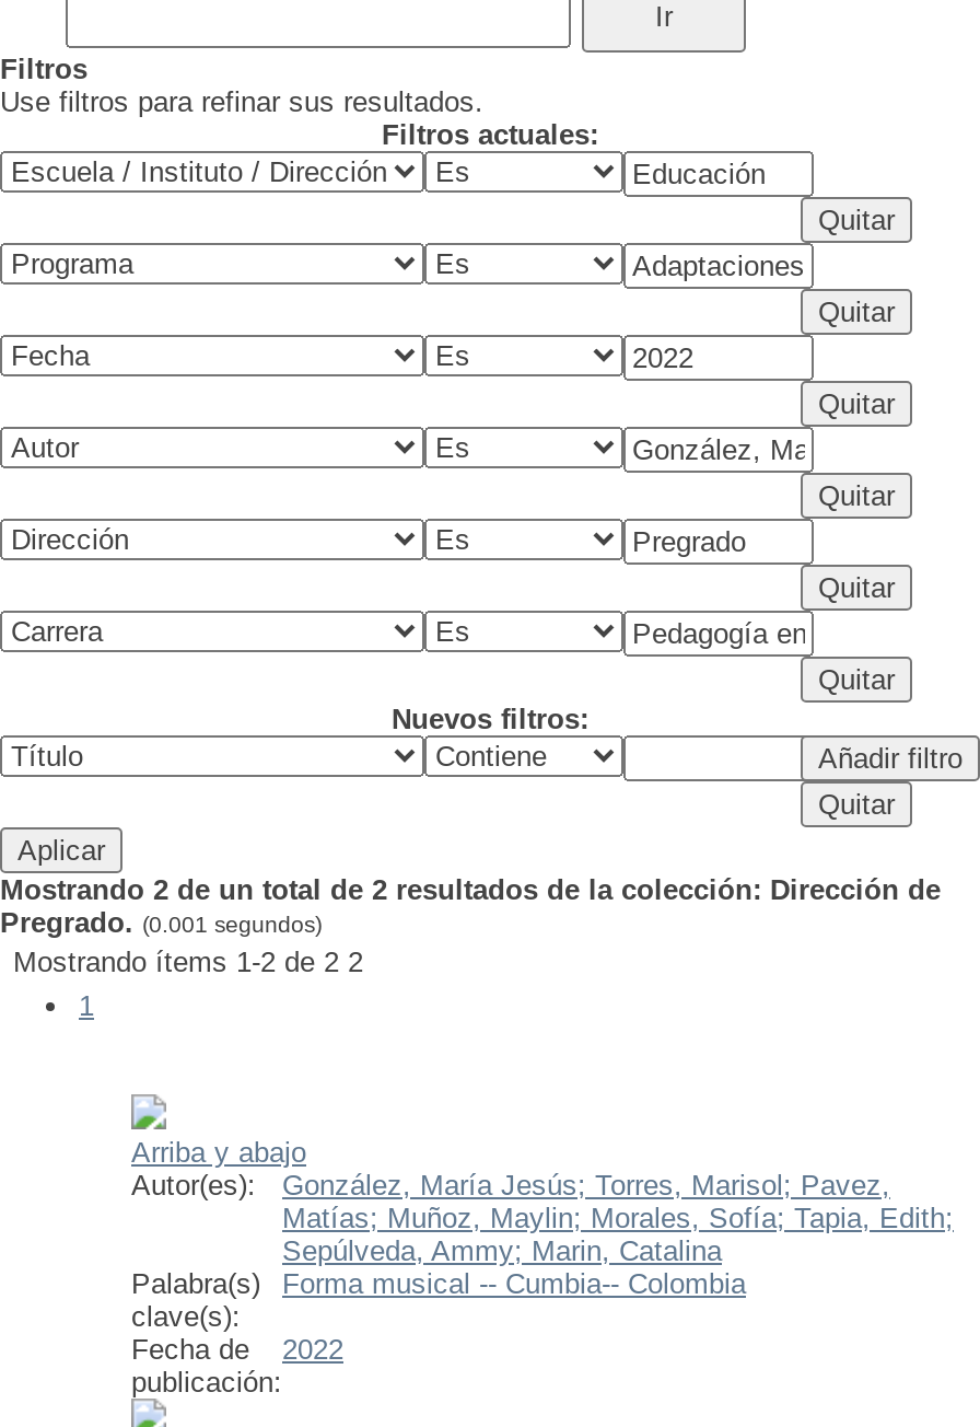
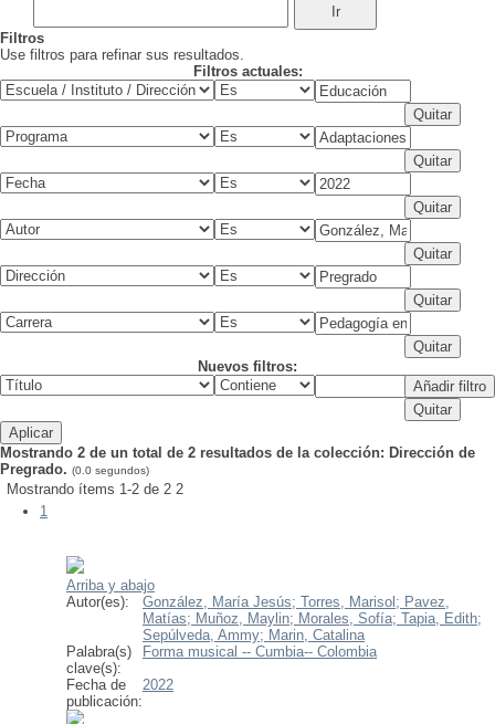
- Pregrado. (0.001 segundos)
+ Pregrado. (0.0 segundos)
